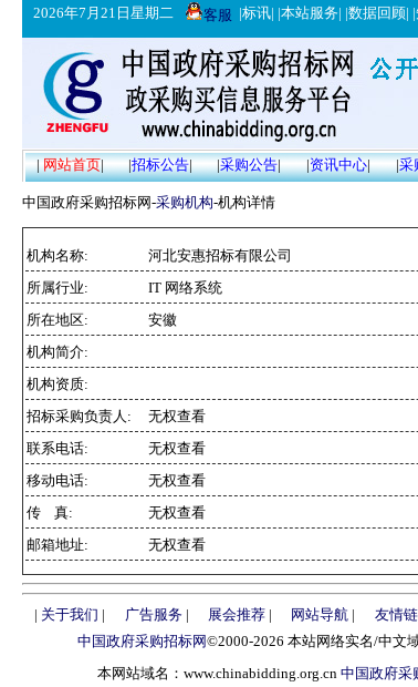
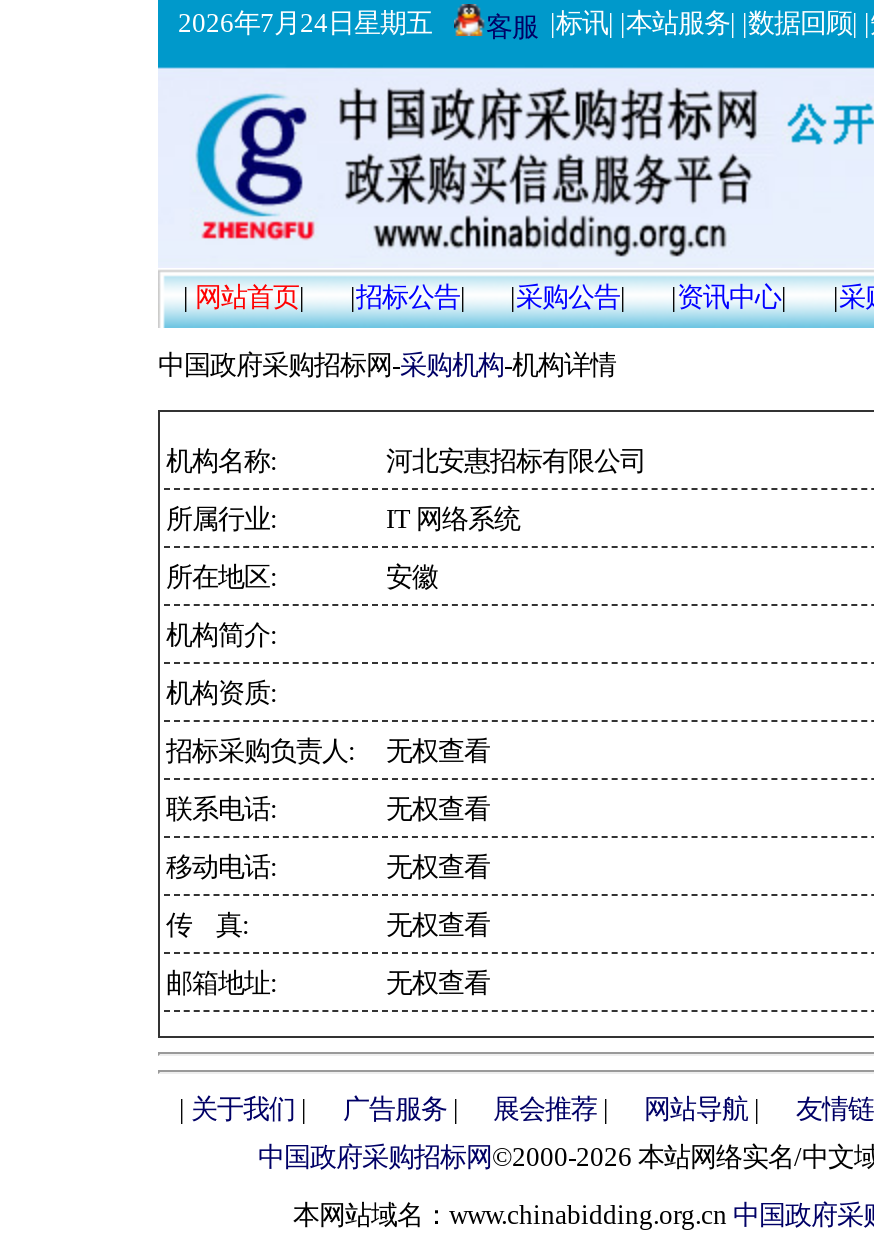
- 2026年7月21日星期二
+ 2026年7月24日星期五
